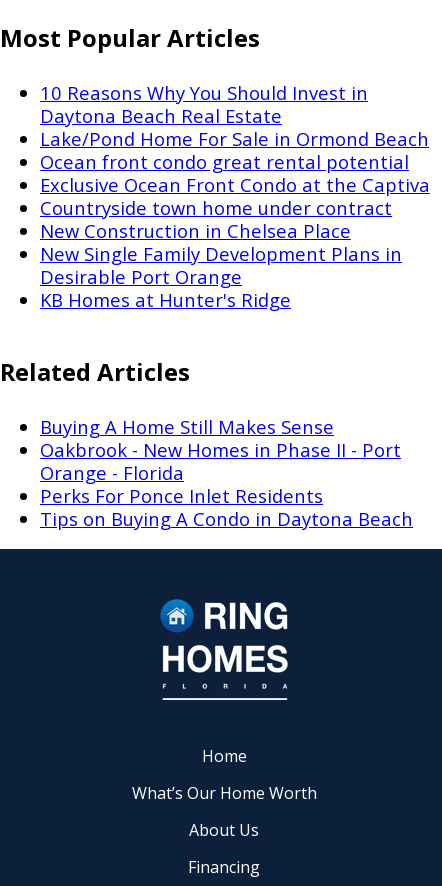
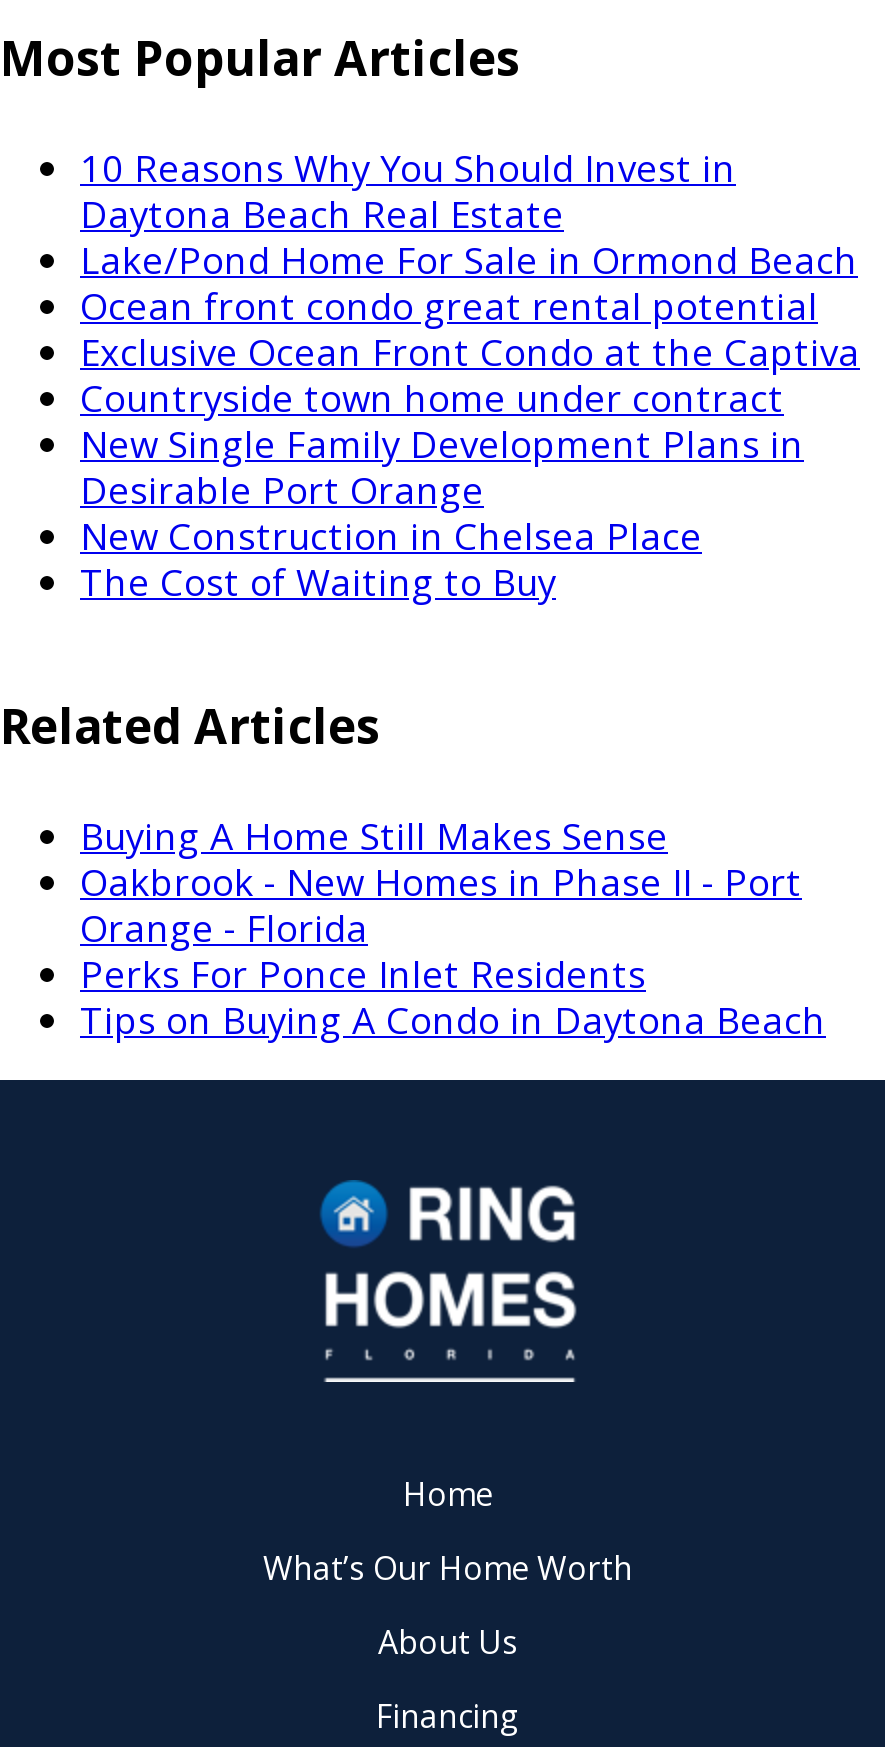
moved down: New Construction in Chelsea Place

moved up: New Single Family Development Plans in | Desirable Port Orange

- KB Homes at Hunter's Ridge
+ The Cost of Waiting to Buy
